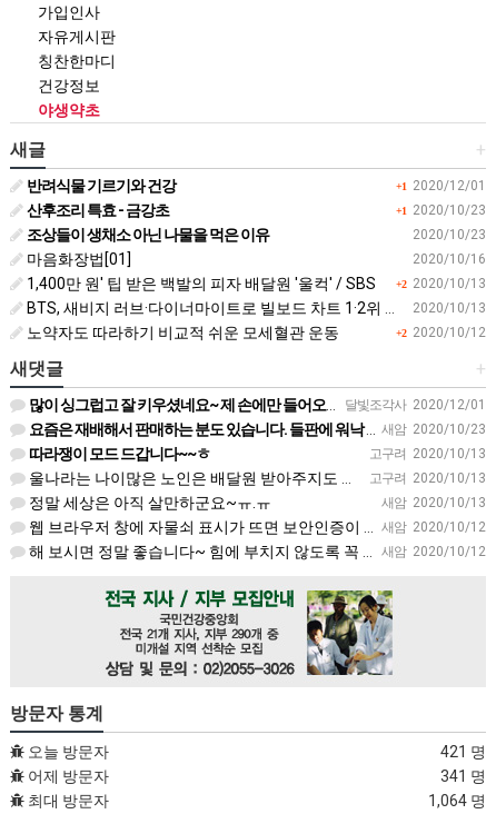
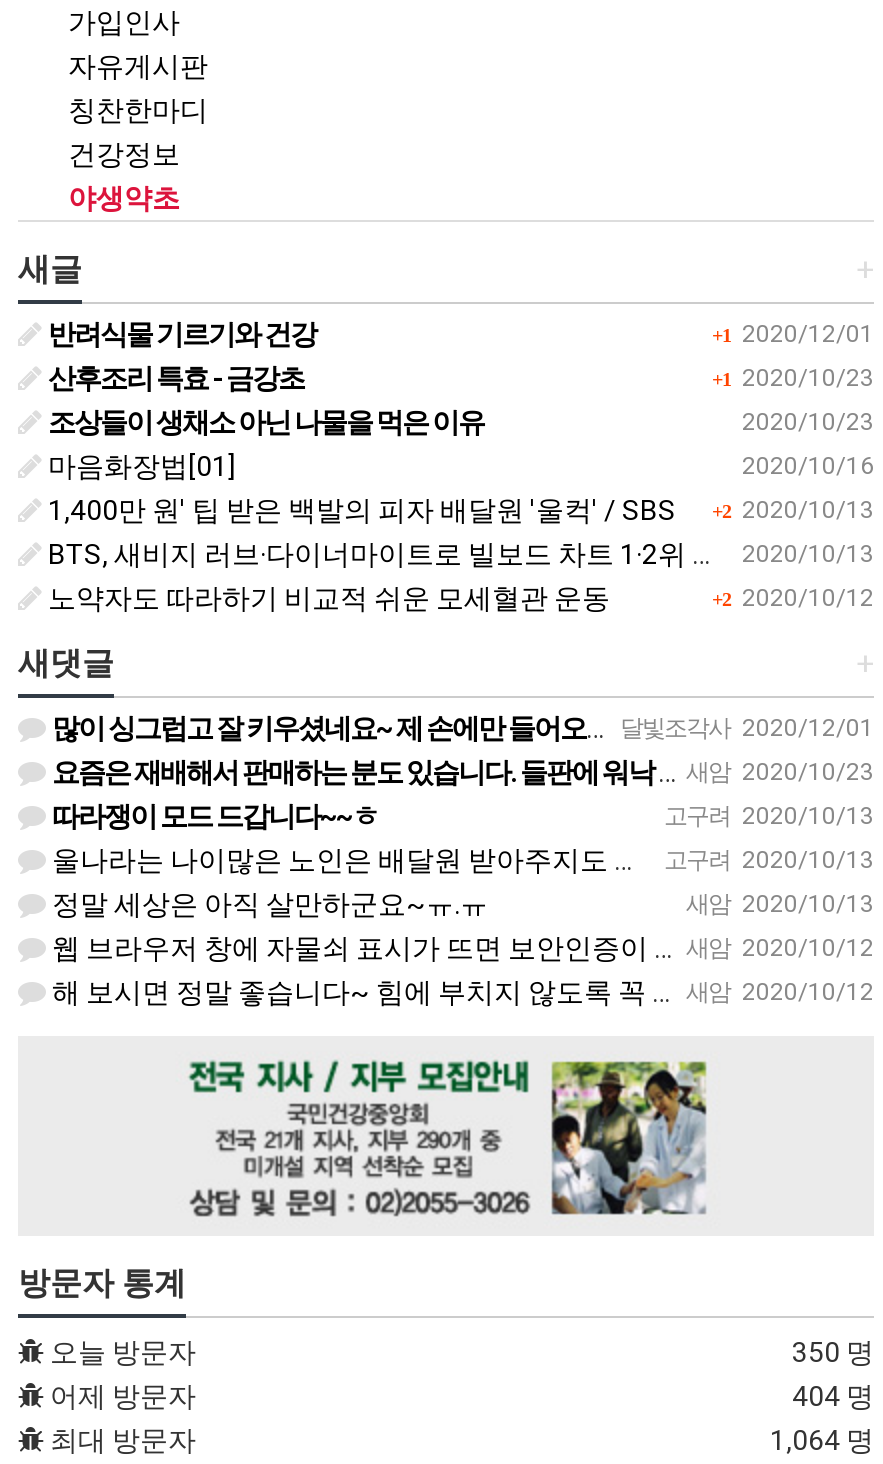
- 421 명
+ 350 명

- 341 명
+ 404 명
